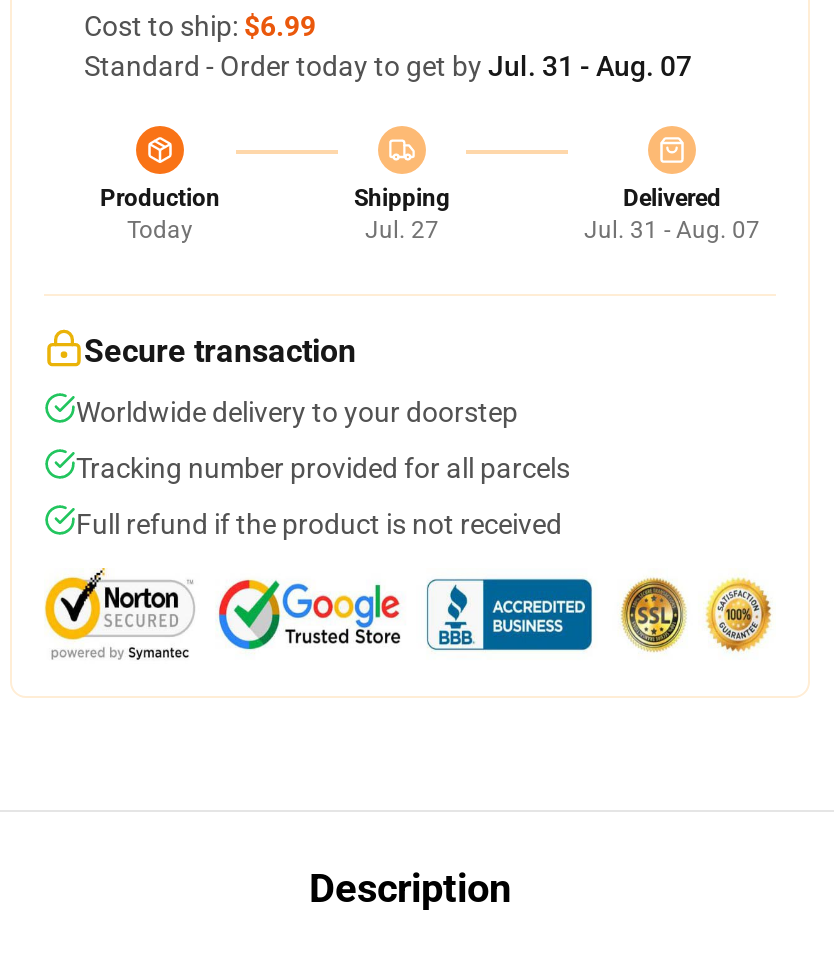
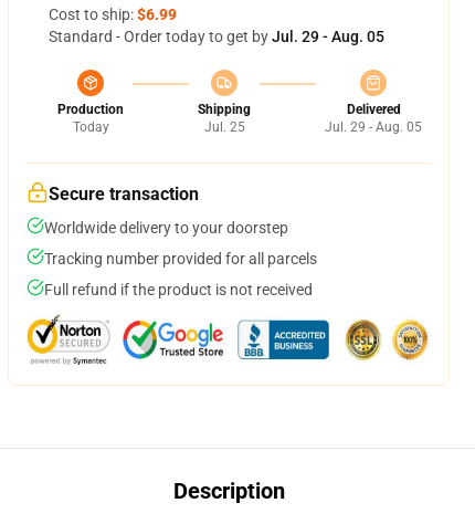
- Standard - Order today to get by Jul. 31 - Aug. 07
+ Standard - Order today to get by Jul. 29 - Aug. 05

- Jul. 27
+ Jul. 25

- Jul. 31 - Aug. 07
+ Jul. 29 - Aug. 05
